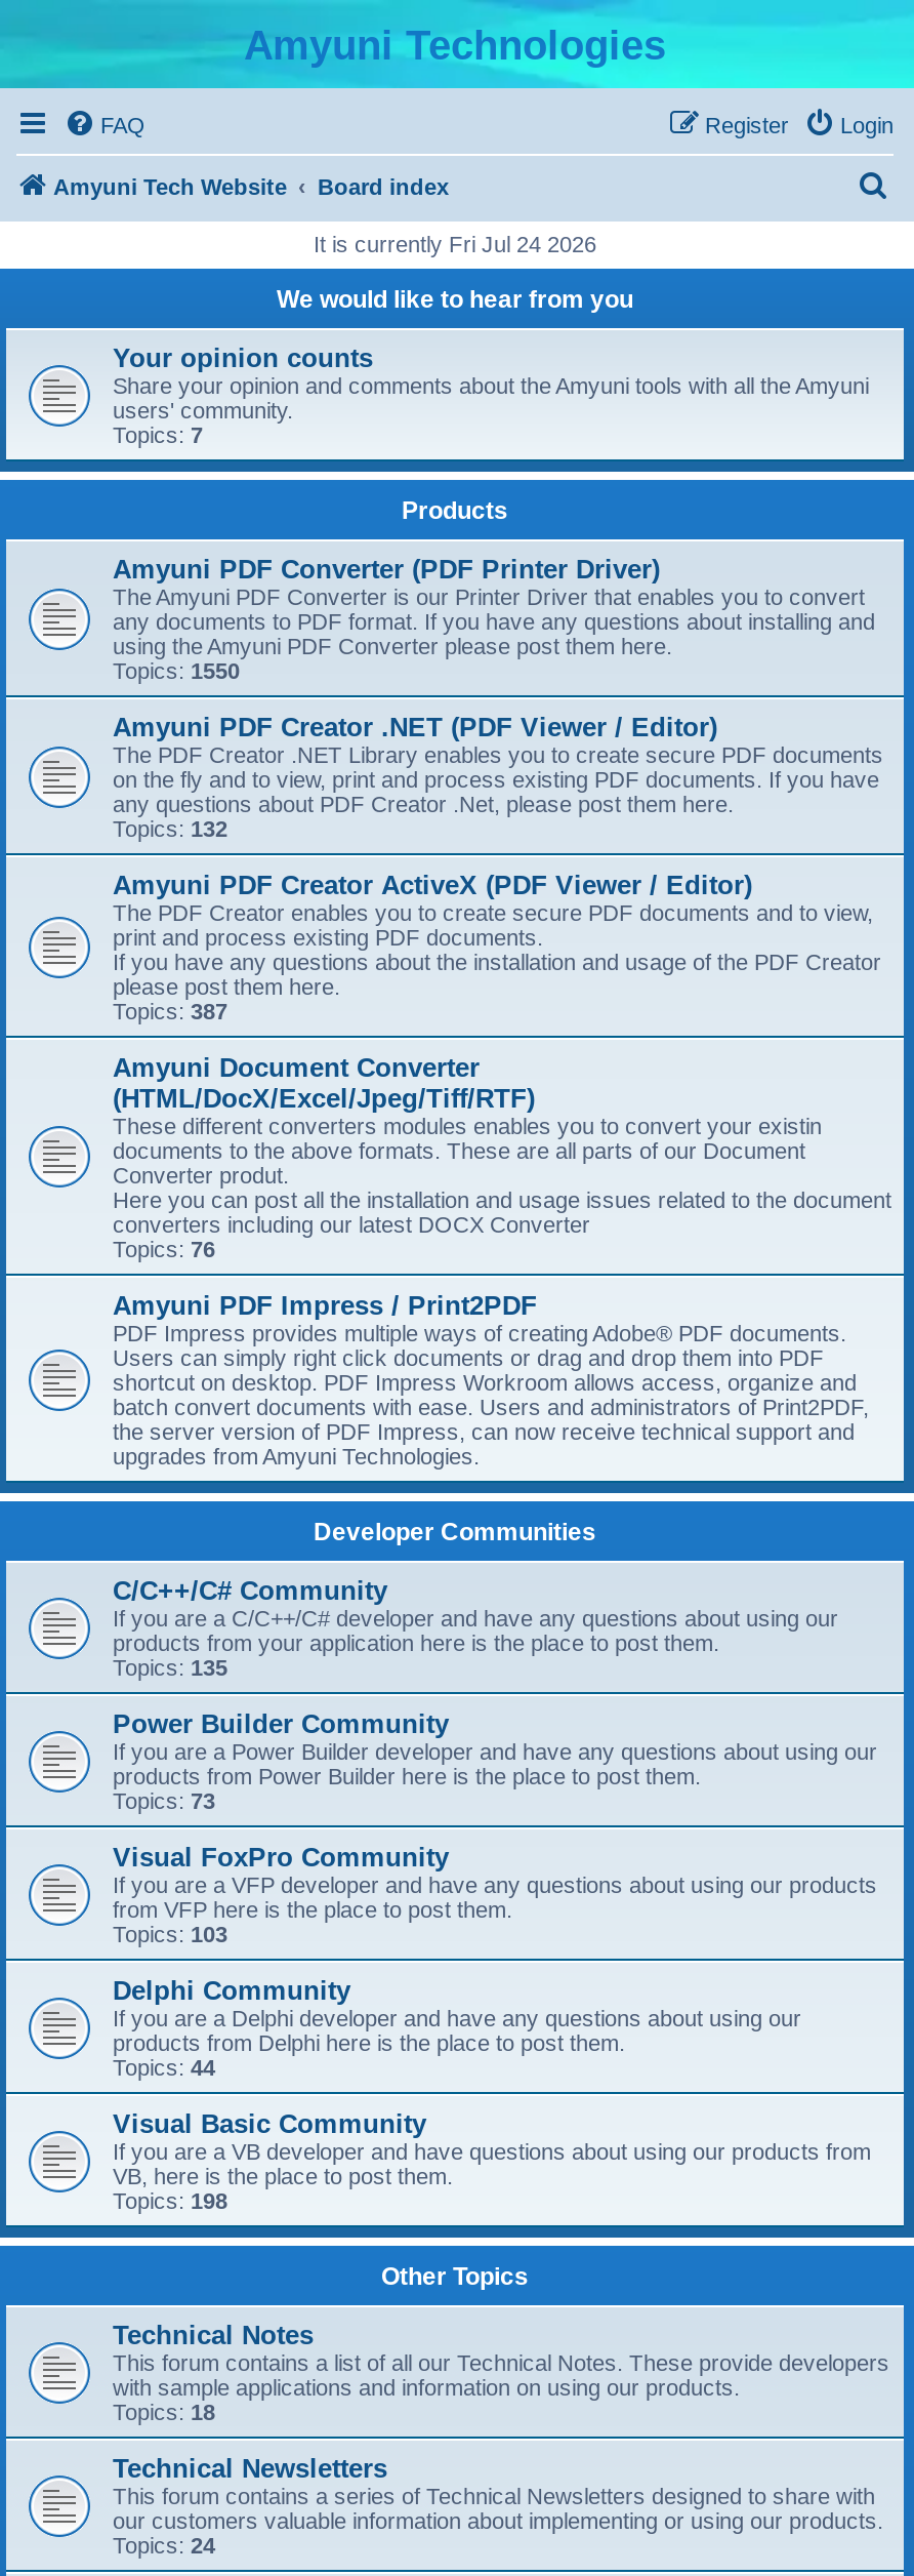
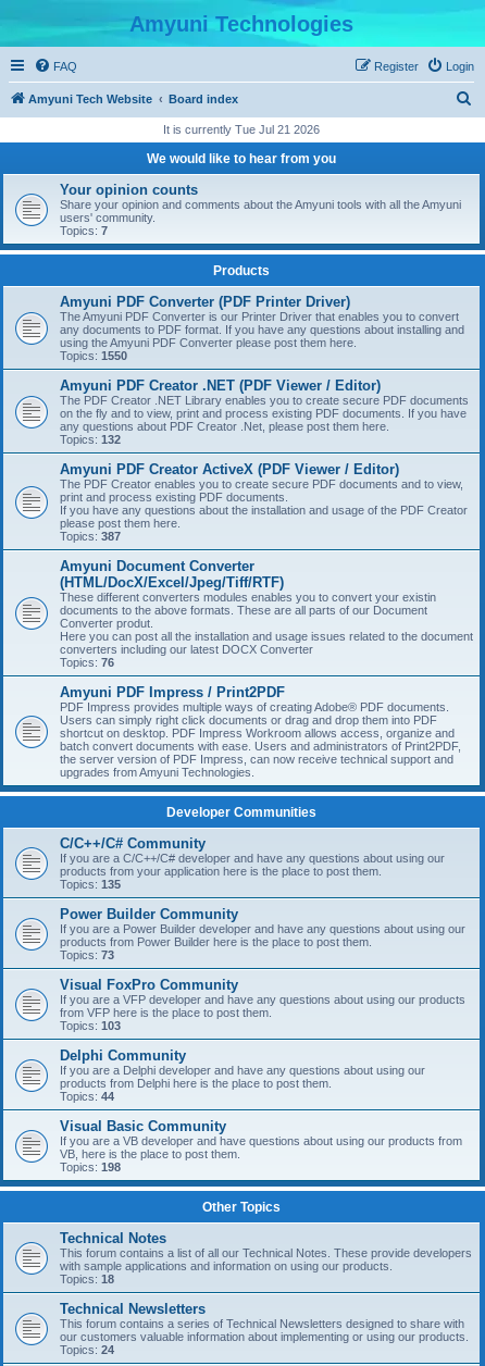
- It is currently Fri Jul 24 2026
+ It is currently Tue Jul 21 2026
